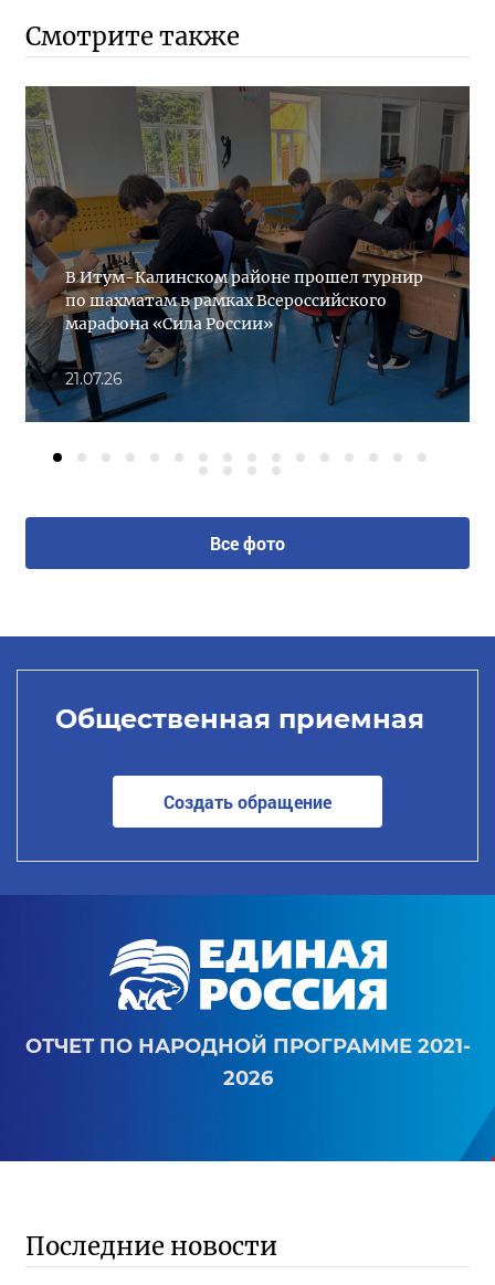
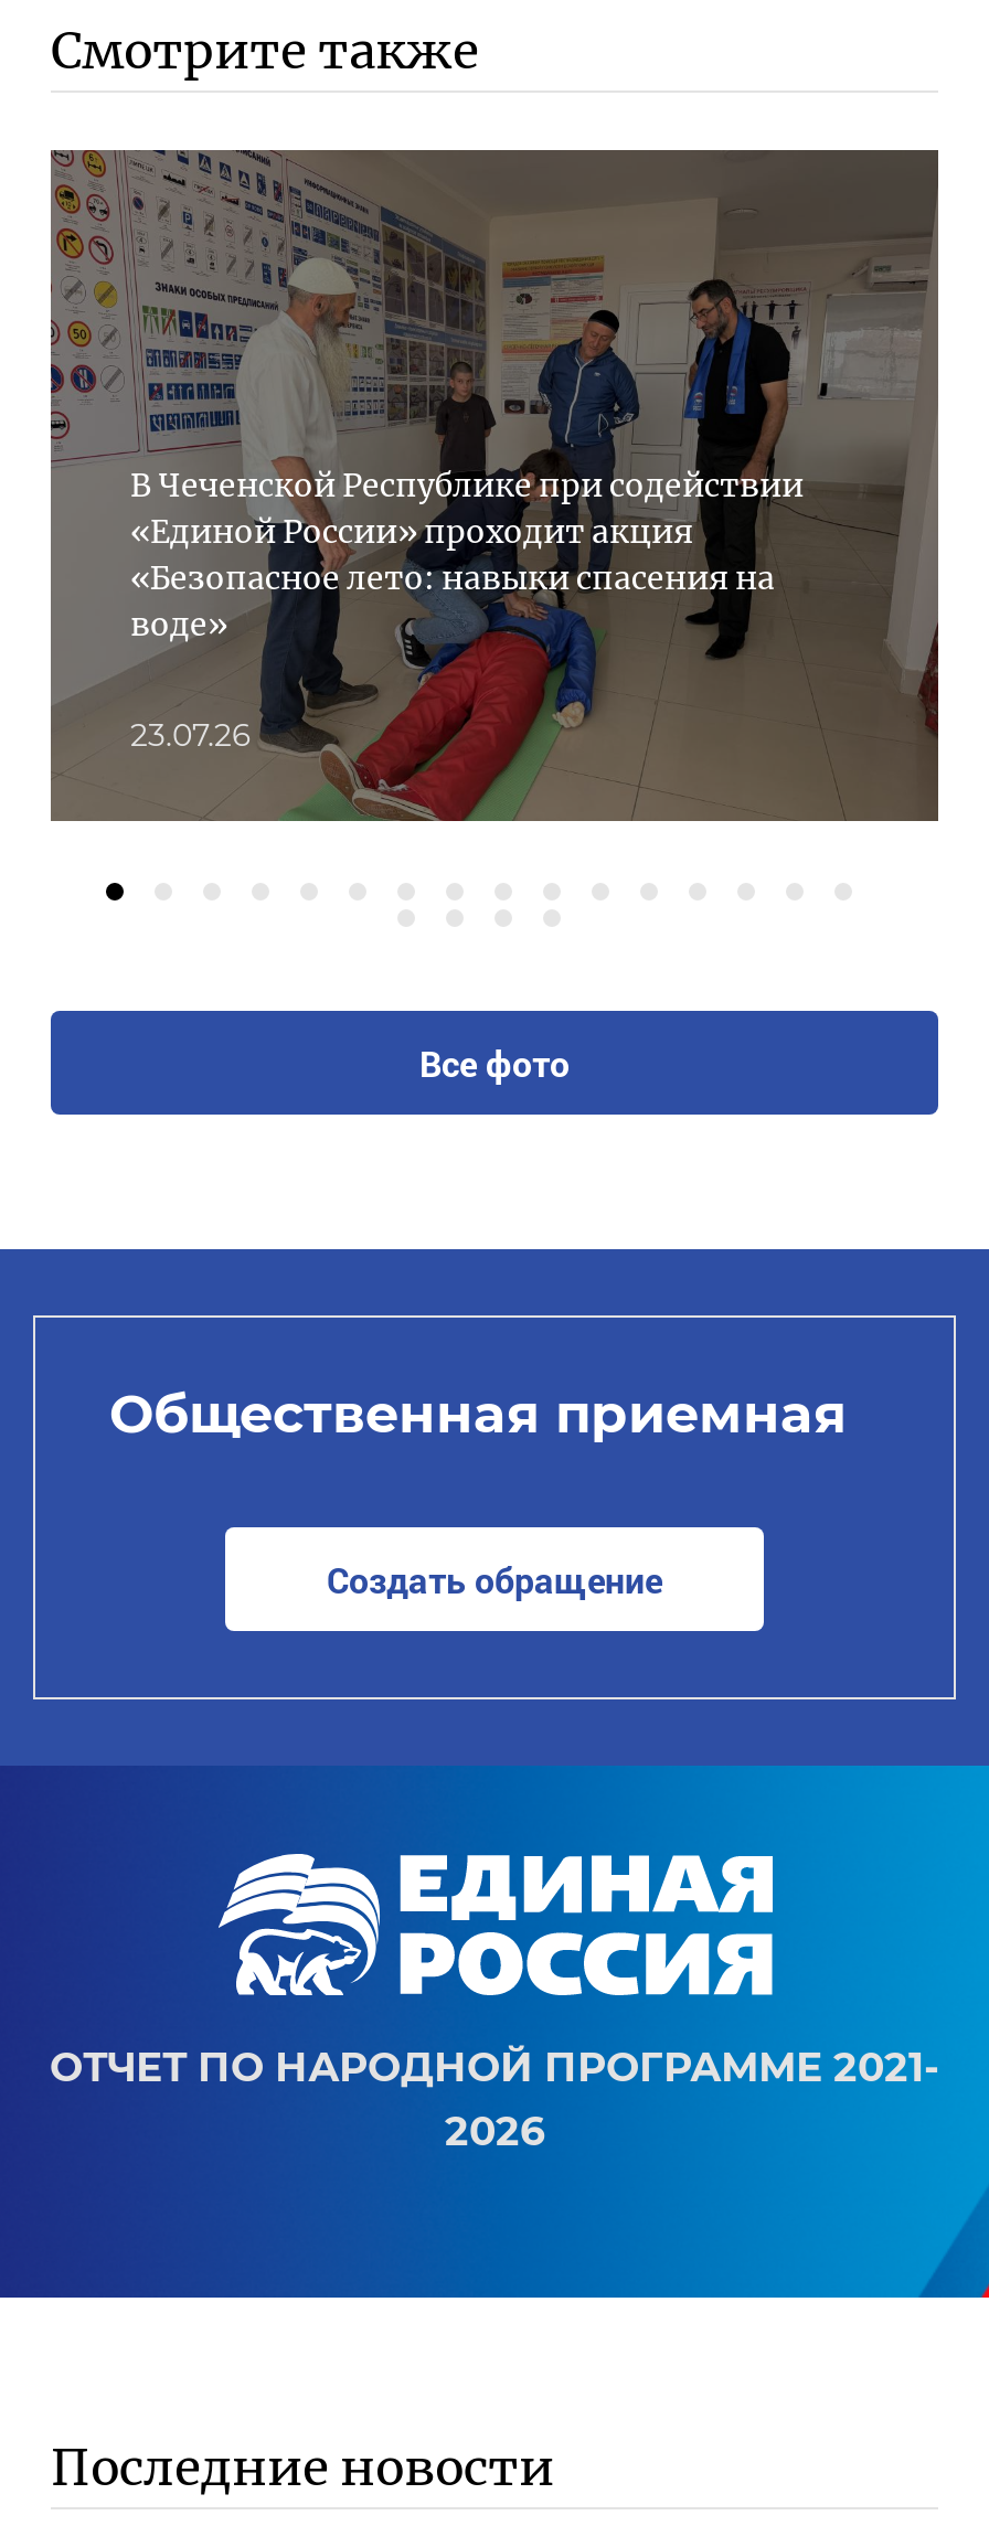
- [image]
- В Итум-Калинском районе прошел турнир
- по шахматам в рамках Всероссийского
- марафона «Сила России»
+ [image]
+ В Чеченской Республике при содействии
+ «Единой России» проходит акция
+ «Безопасное лето: навыки спасения на
+ воде»

- 21.07.26
+ 23.07.26
